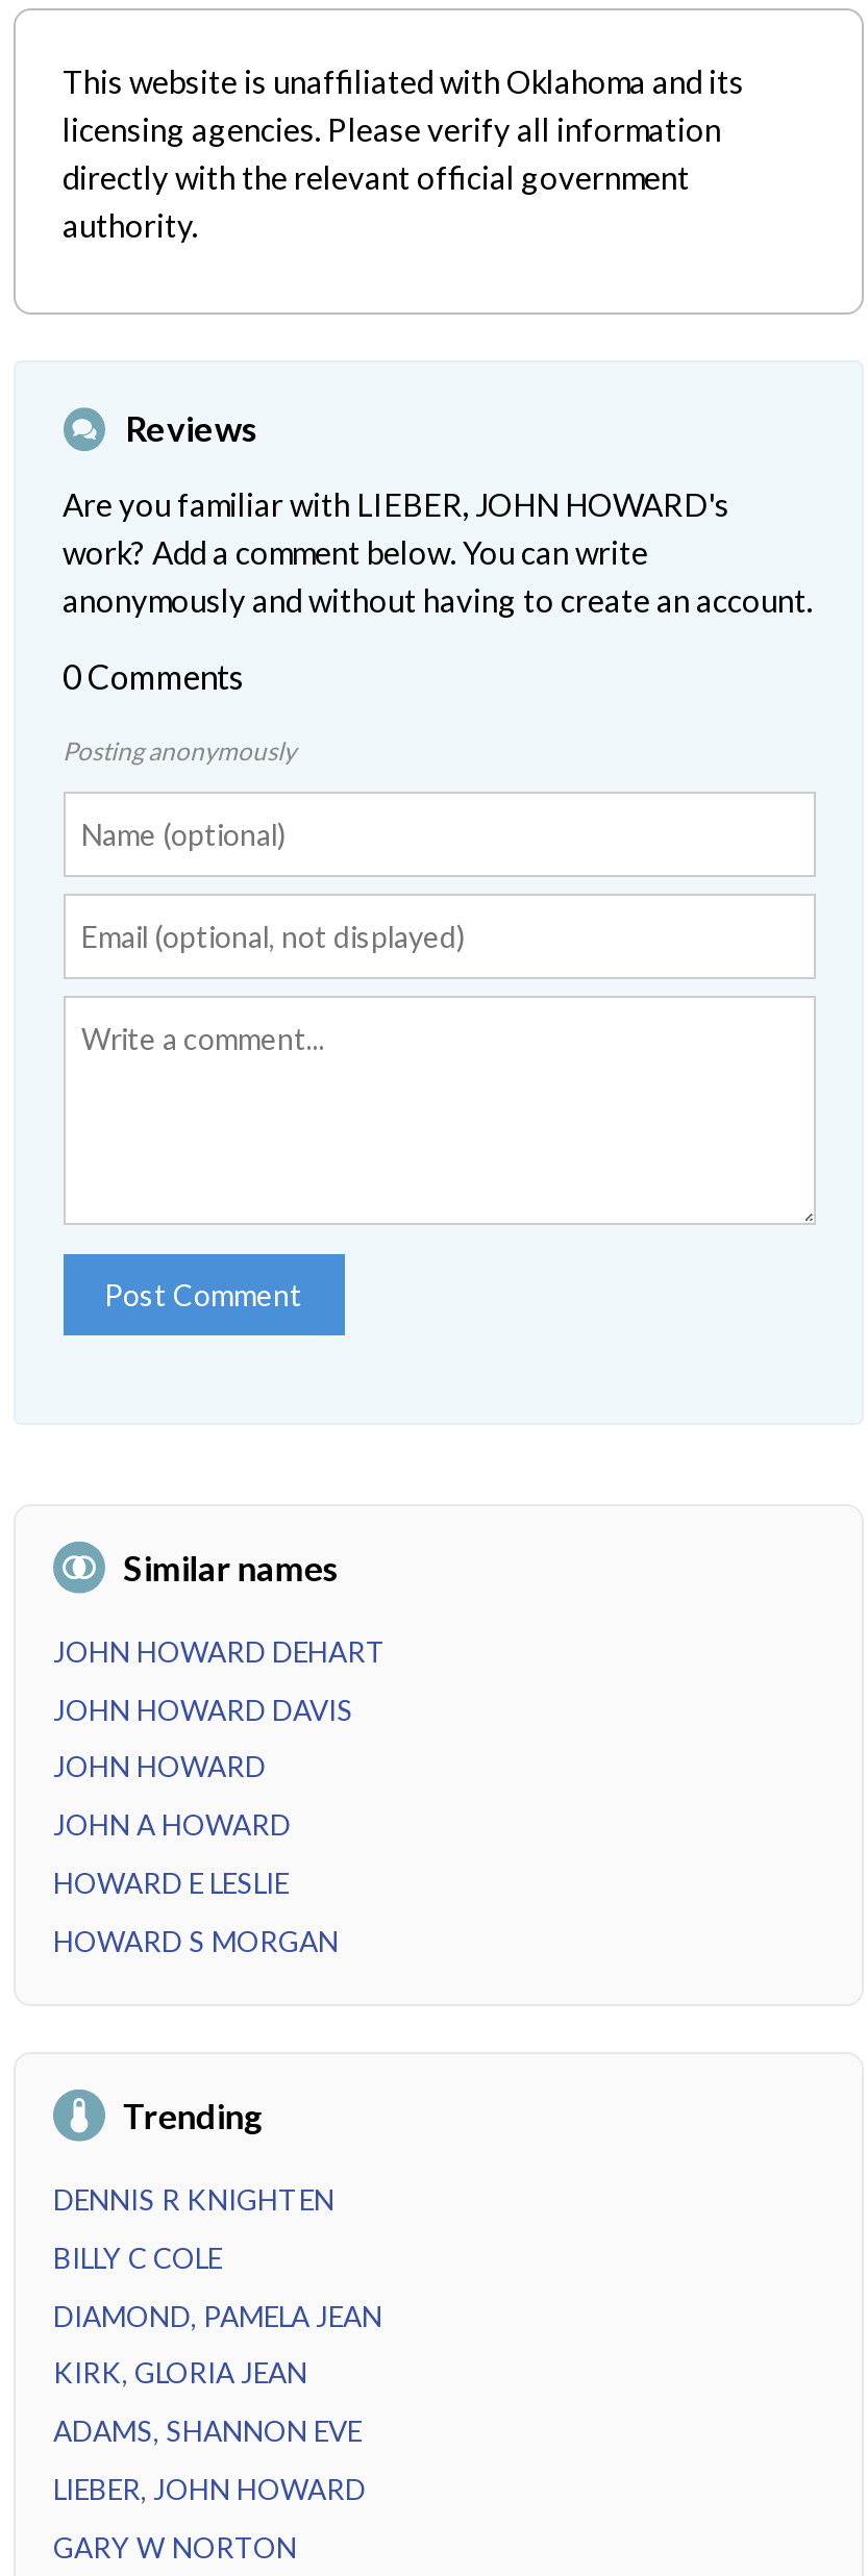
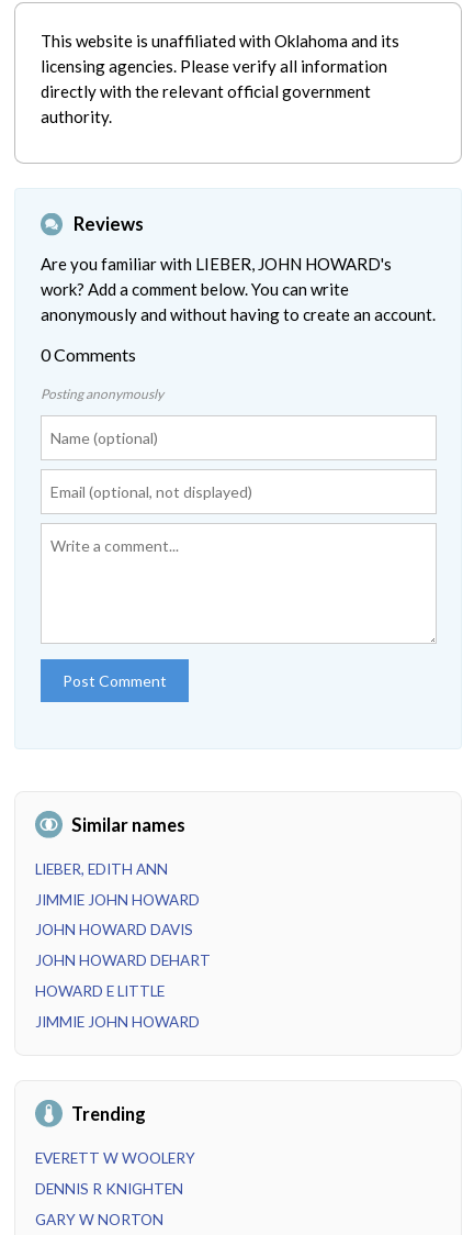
+ LIEBER, EDITH ANN
+ JIMMIE JOHN HOWARD

moved down: JOHN HOWARD DEHART

moved down: JOHN HOWARD DAVIS

- JOHN HOWARD
- JOHN A HOWARD
- HOWARD E LESLIE
- HOWARD S MORGAN
+ HOWARD E LITTLE
+ JIMMIE JOHN HOWARD

+ EVERETT W WOOLERY

moved down: DENNIS R KNIGHTEN

- BILLY C COLE
- DIAMOND, PAMELA JEAN
- KIRK, GLORIA JEAN
- ADAMS, SHANNON EVE
- LIEBER, JOHN HOWARD
